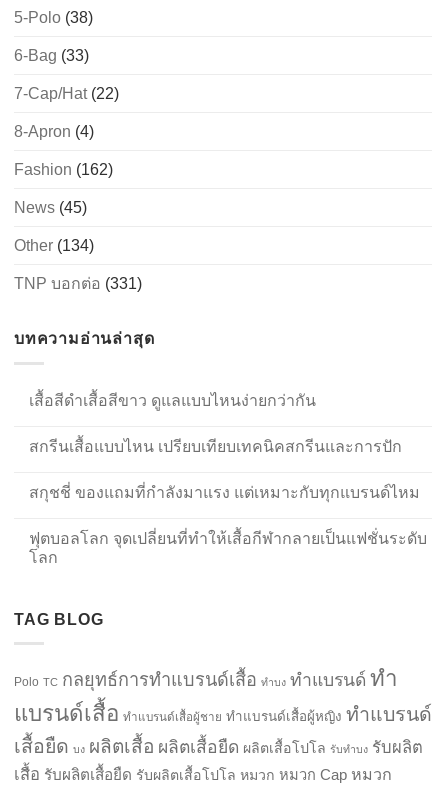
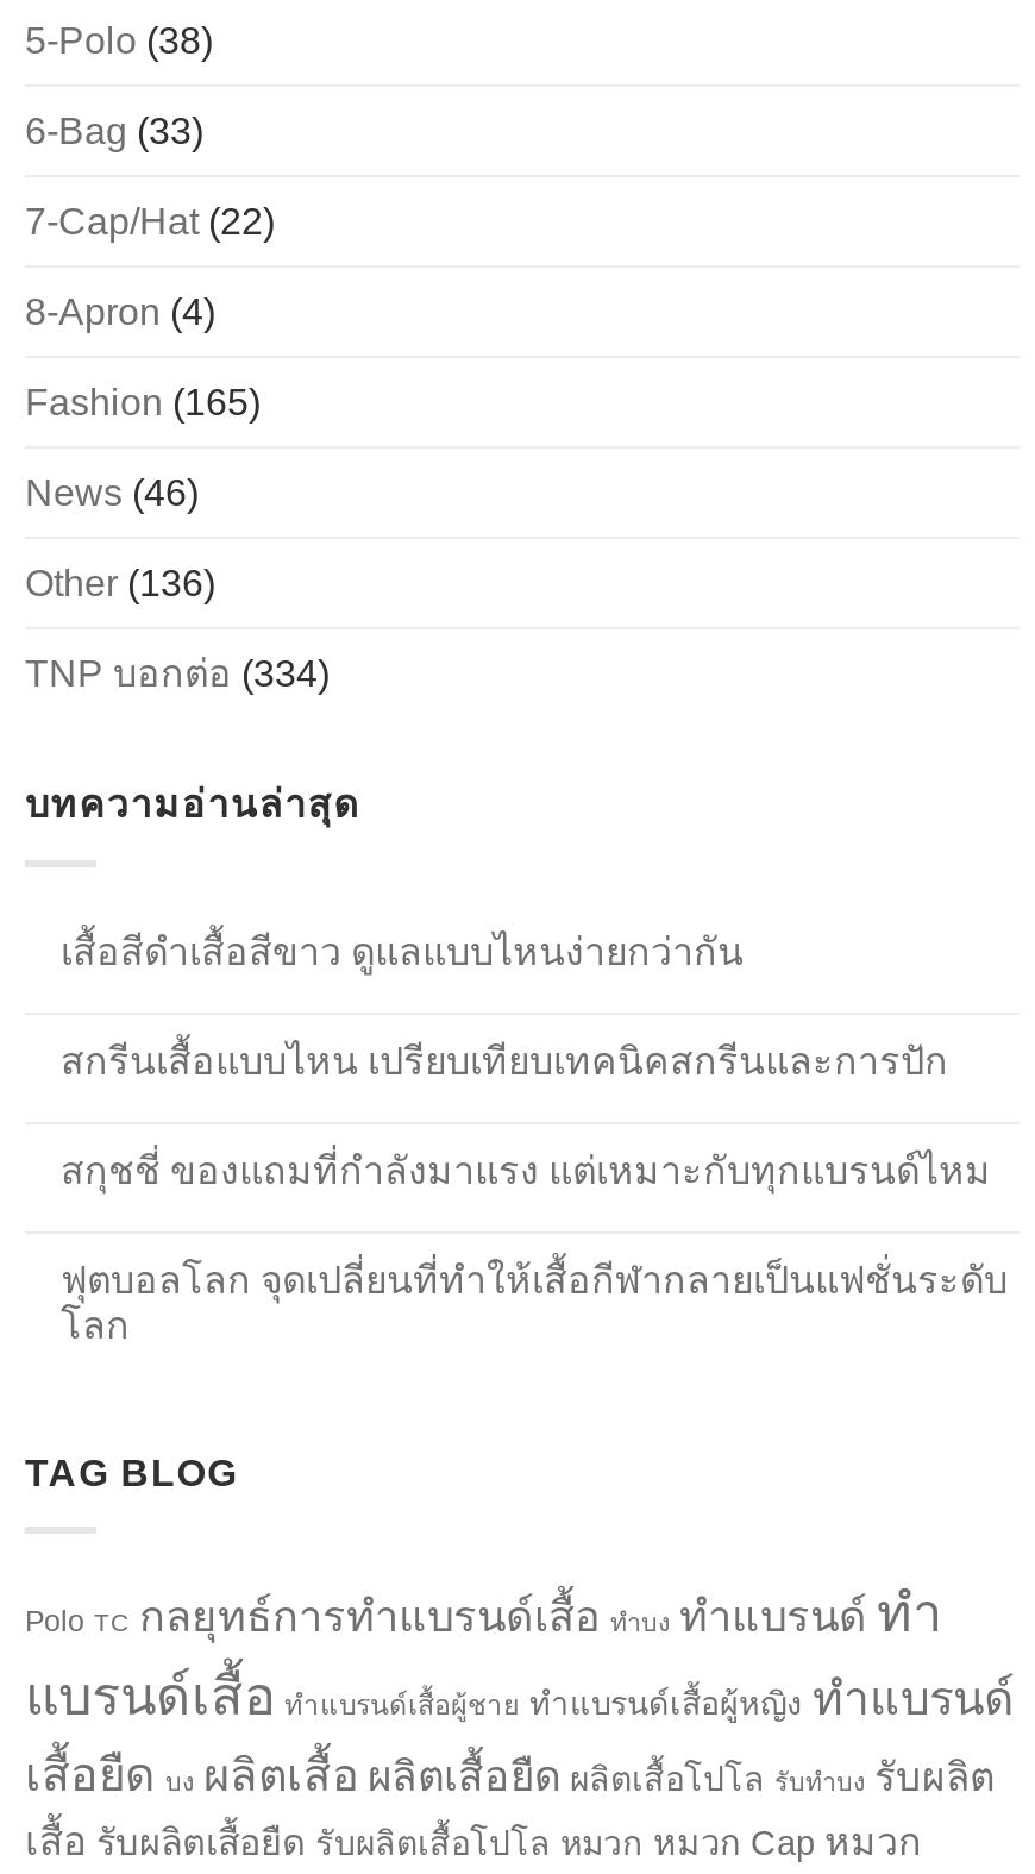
- Fashion (162)
+ Fashion (165)

- News (45)
+ News (46)

- Other (134)
+ Other (136)

- TNP บอกต่อ(331)
+ TNP บอกต่อ(334)
